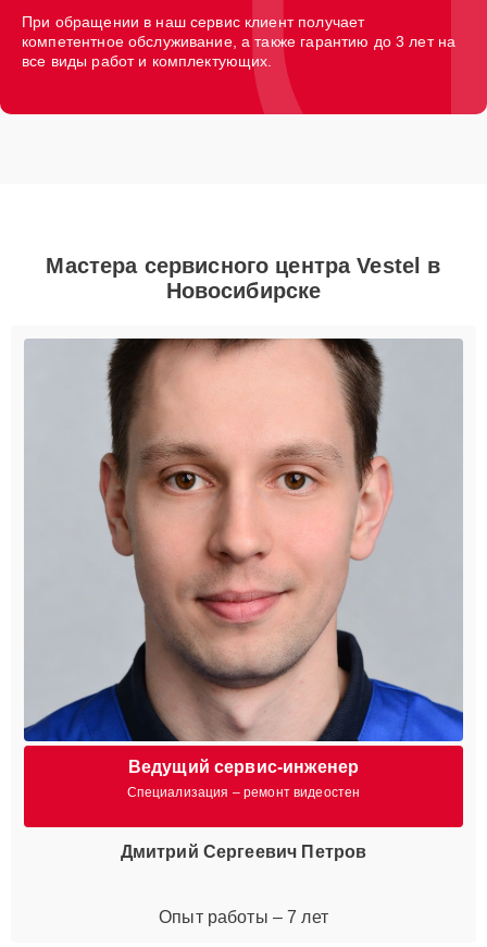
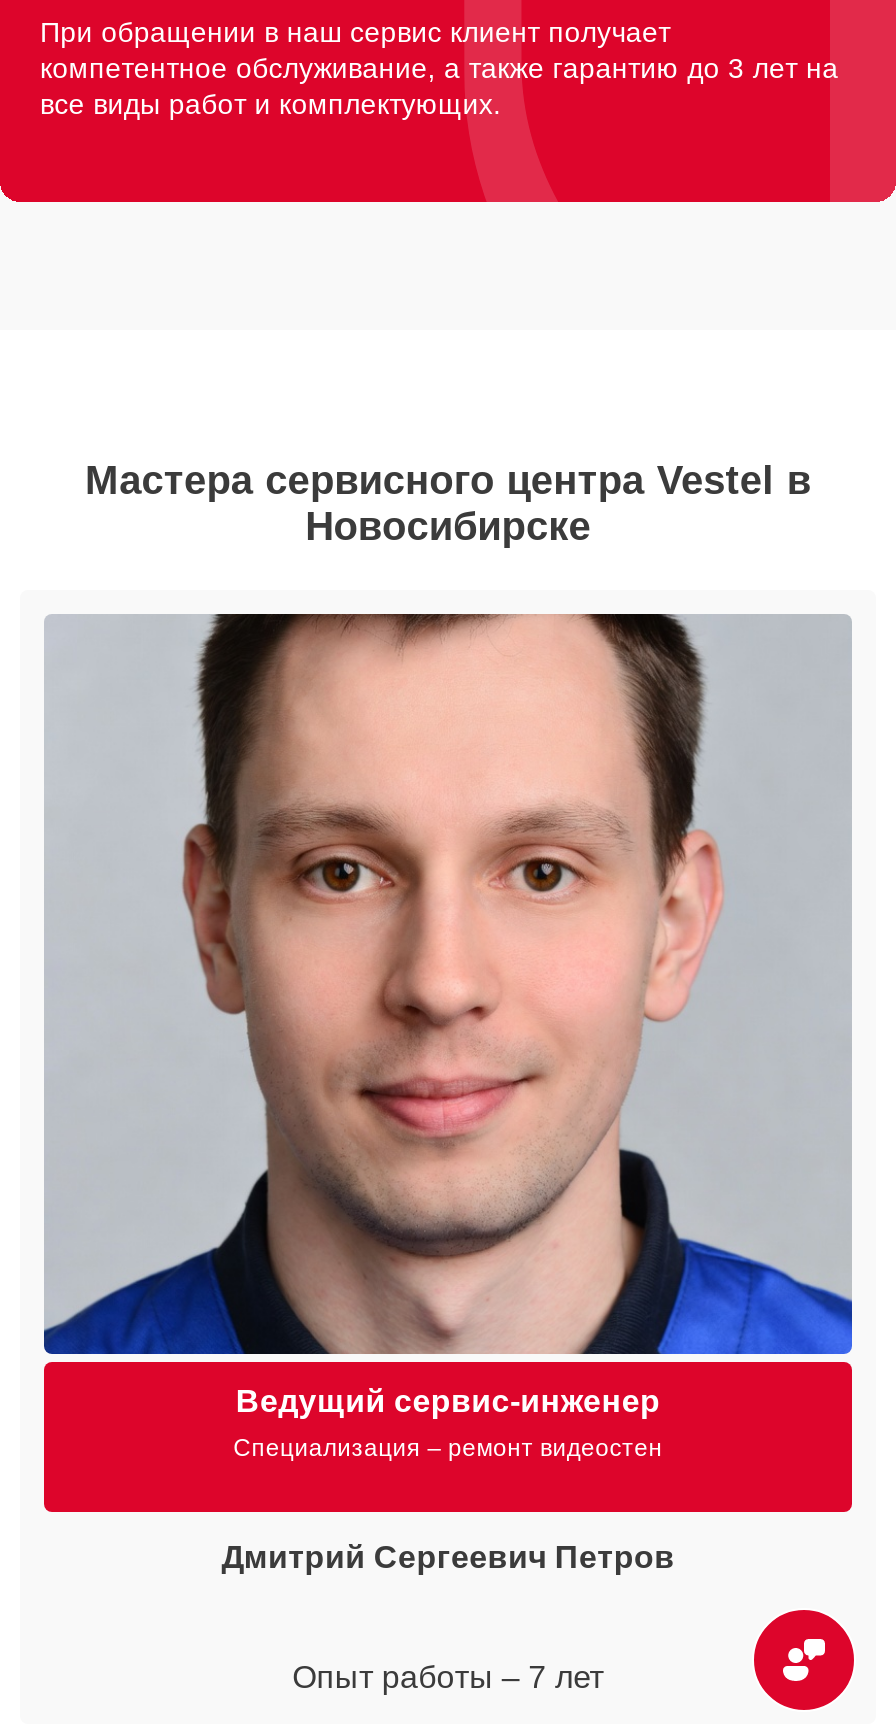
+ [image]
